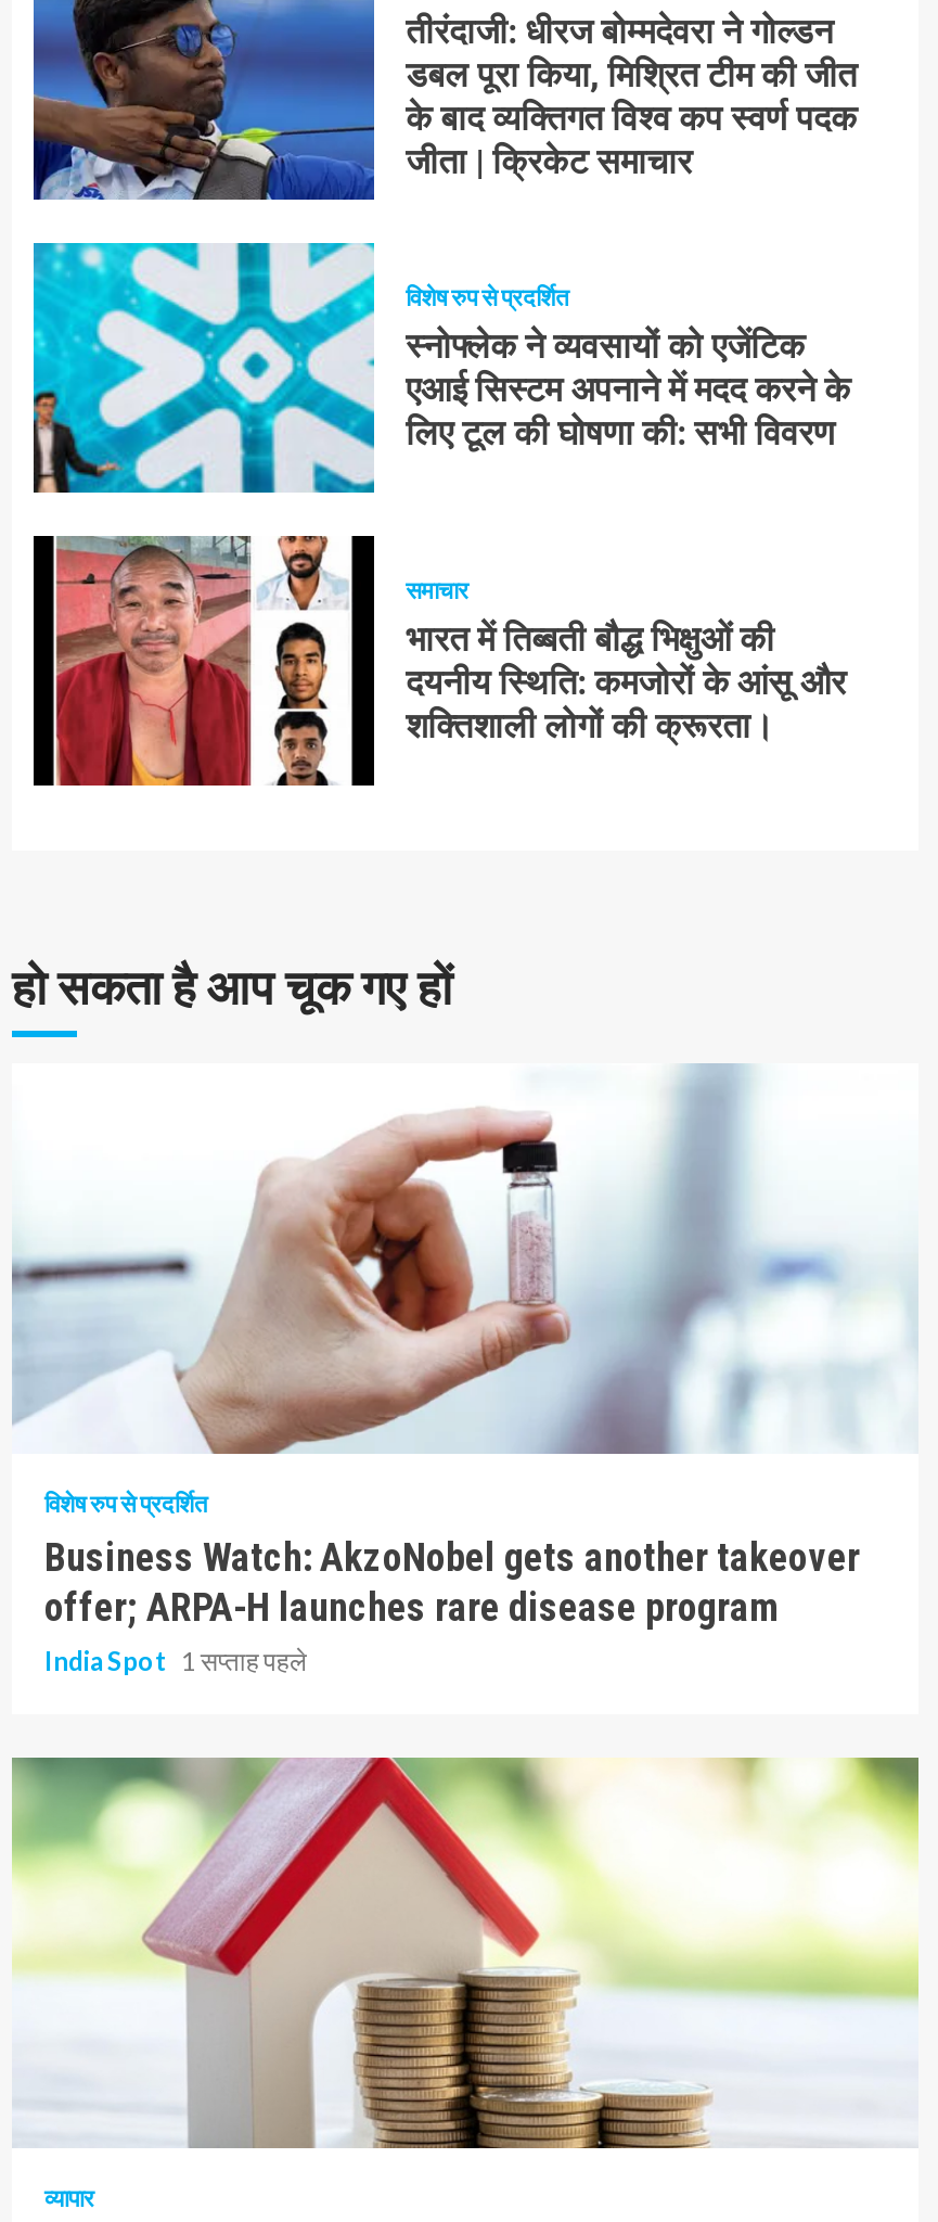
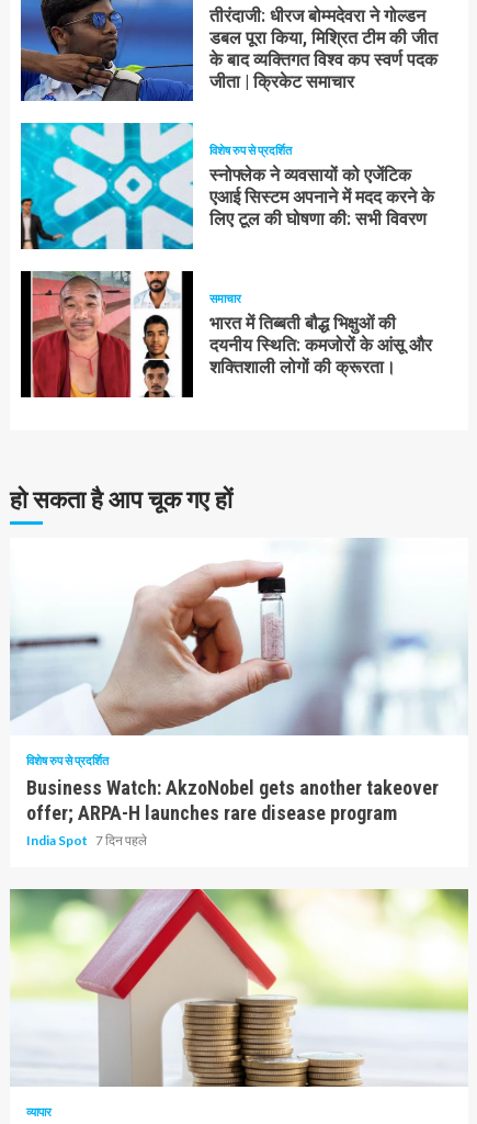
- India Spot 1 सप्ताह पहले
+ India Spot 7 दिन पहले
